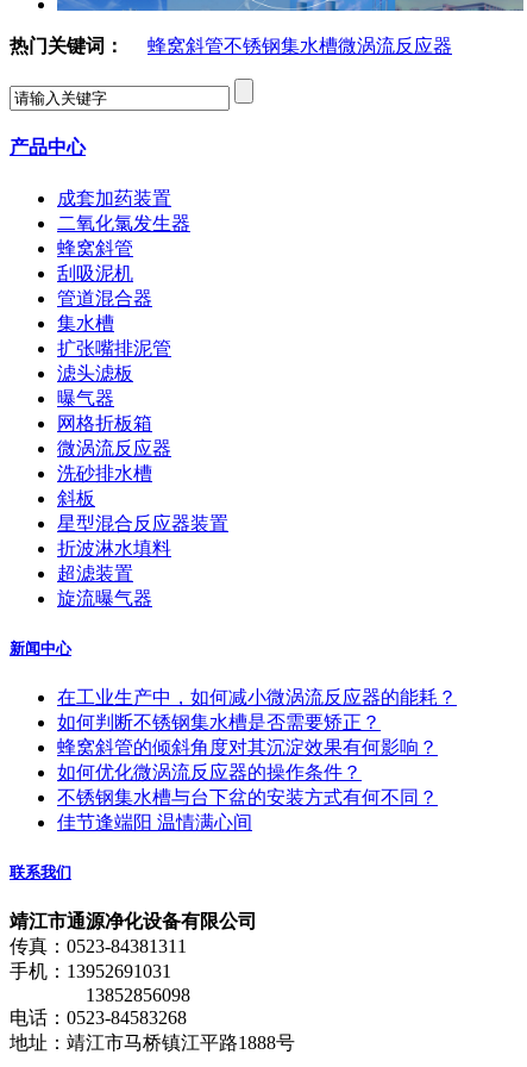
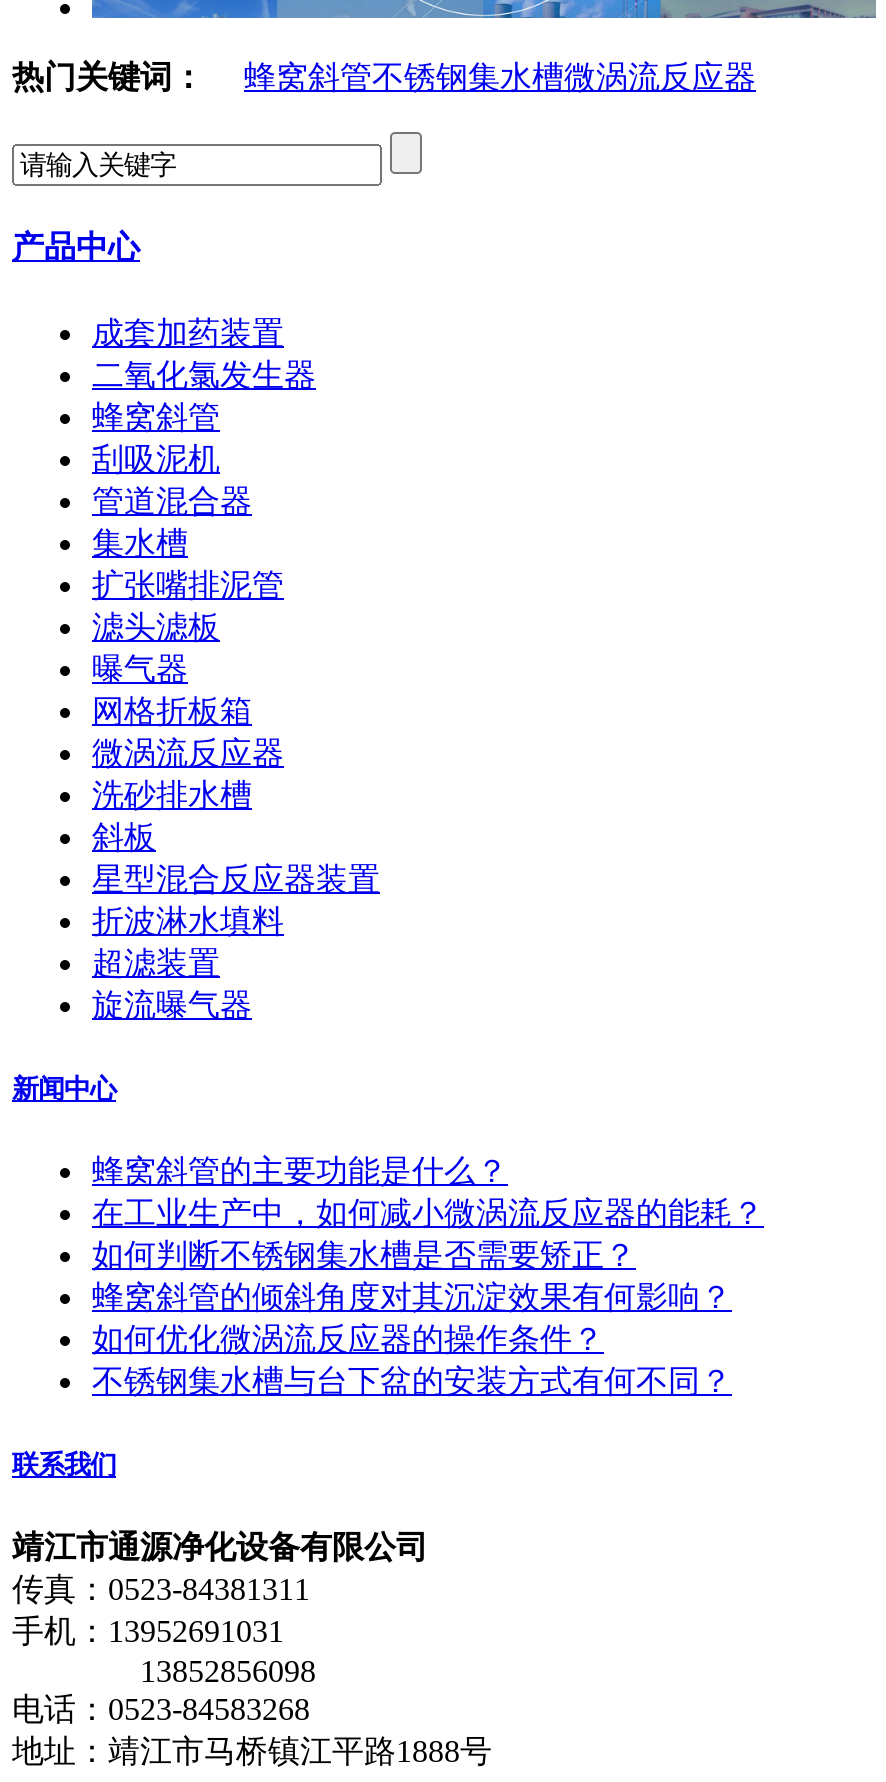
+ 蜂窝斜管的主要功能是什么？

moved down: 在工业生产中，如何减小微涡流反应器的能耗？ | 如何判断不锈钢集水槽是否需要矫正？ | 蜂窝斜管的倾斜角度对其沉淀效果有何影响？ | 如何优化微涡流反应器的操作条件？ | 不锈钢集水槽与台下盆的安装方式有何不同？

- 佳节逢端阳 温情满心间
